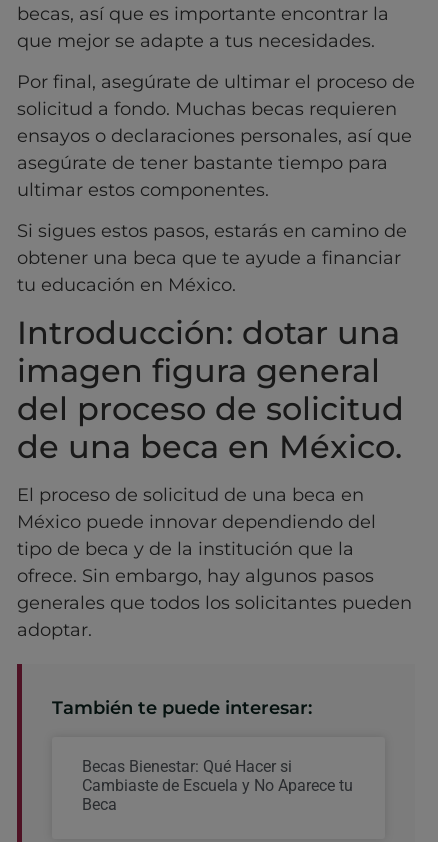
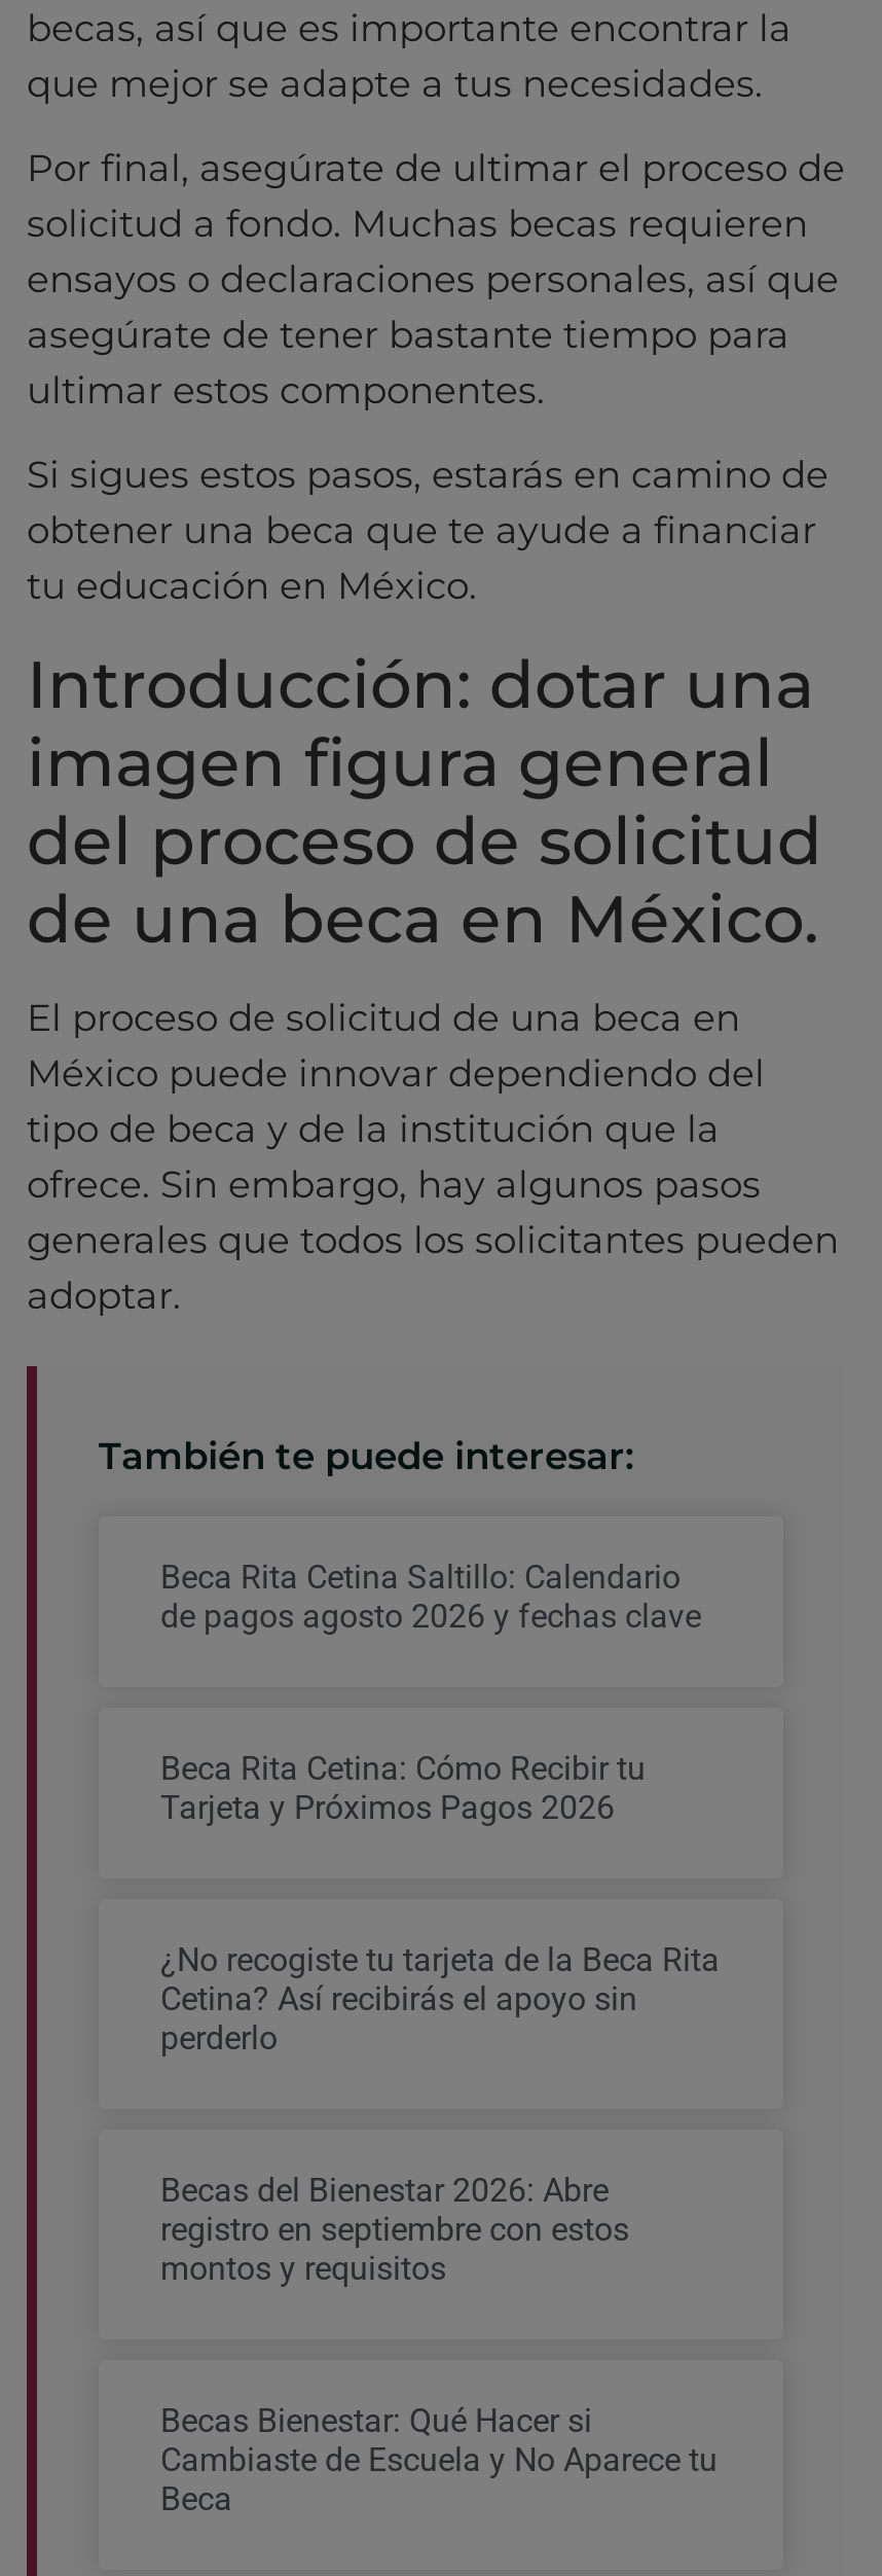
+ Beca Rita Cetina Saltillo: Calendario
+ de pagos agosto 2026 y fechas clave

+ Beca Rita Cetina: Cómo Recibir tu
+ Tarjeta y Próximos Pagos 2026

+ ¿No recogiste tu tarjeta de la Beca Rita
+ Cetina? Así recibirás el apoyo sin
+ perderlo

+ Becas del Bienestar 2026: Abre
+ registro en septiembre con estos
+ montos y requisitos
